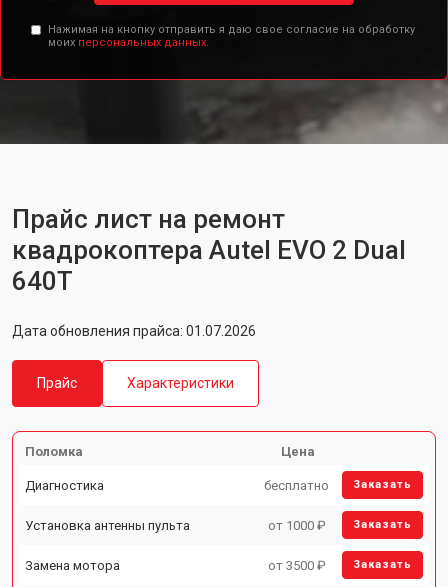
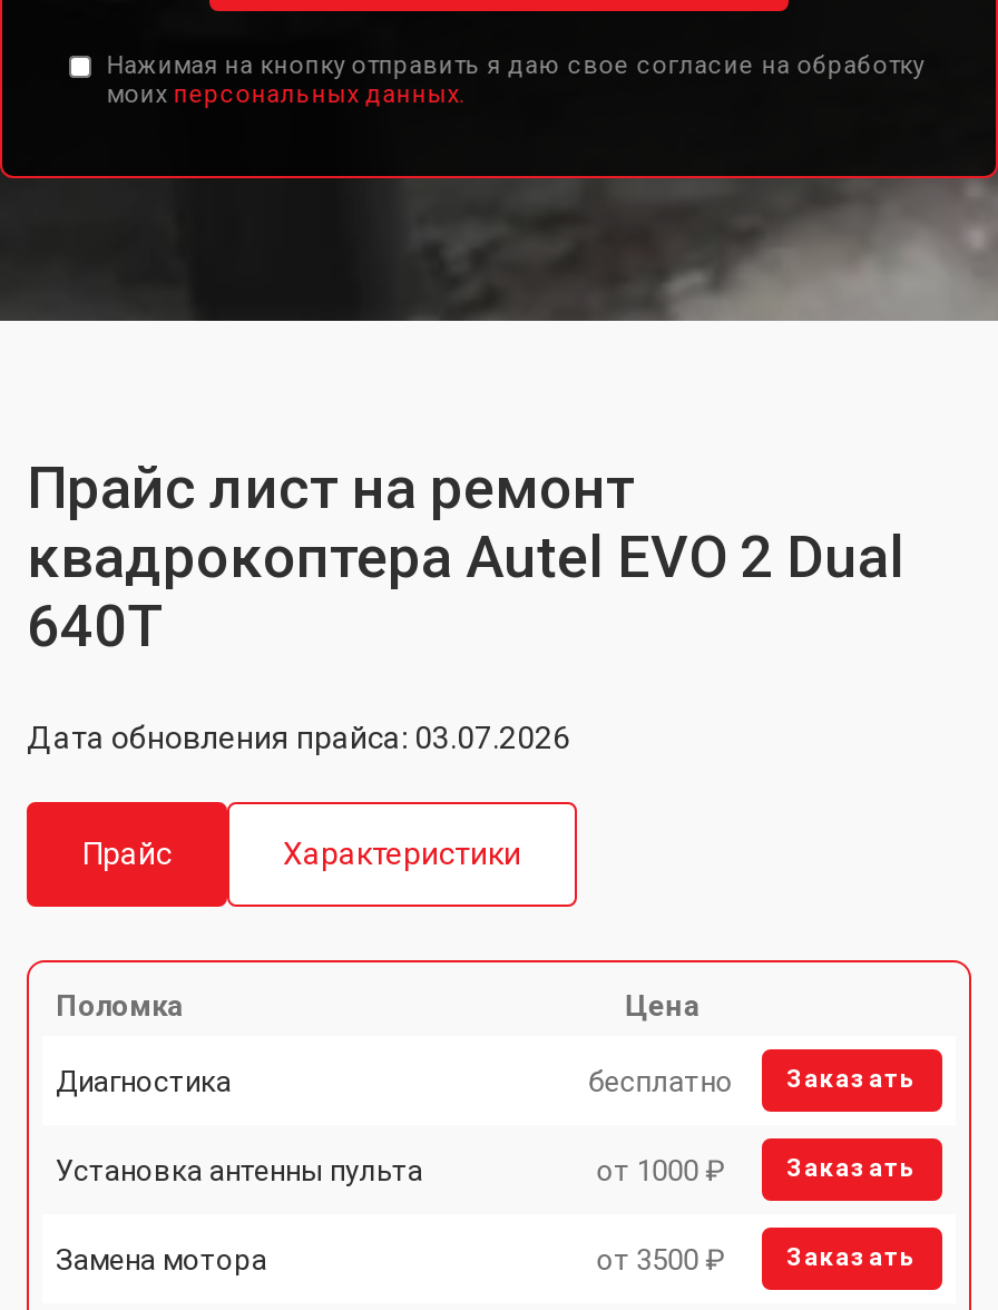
- Дата обновления прайса: 01.07.2026
+ Дата обновления прайса: 03.07.2026
